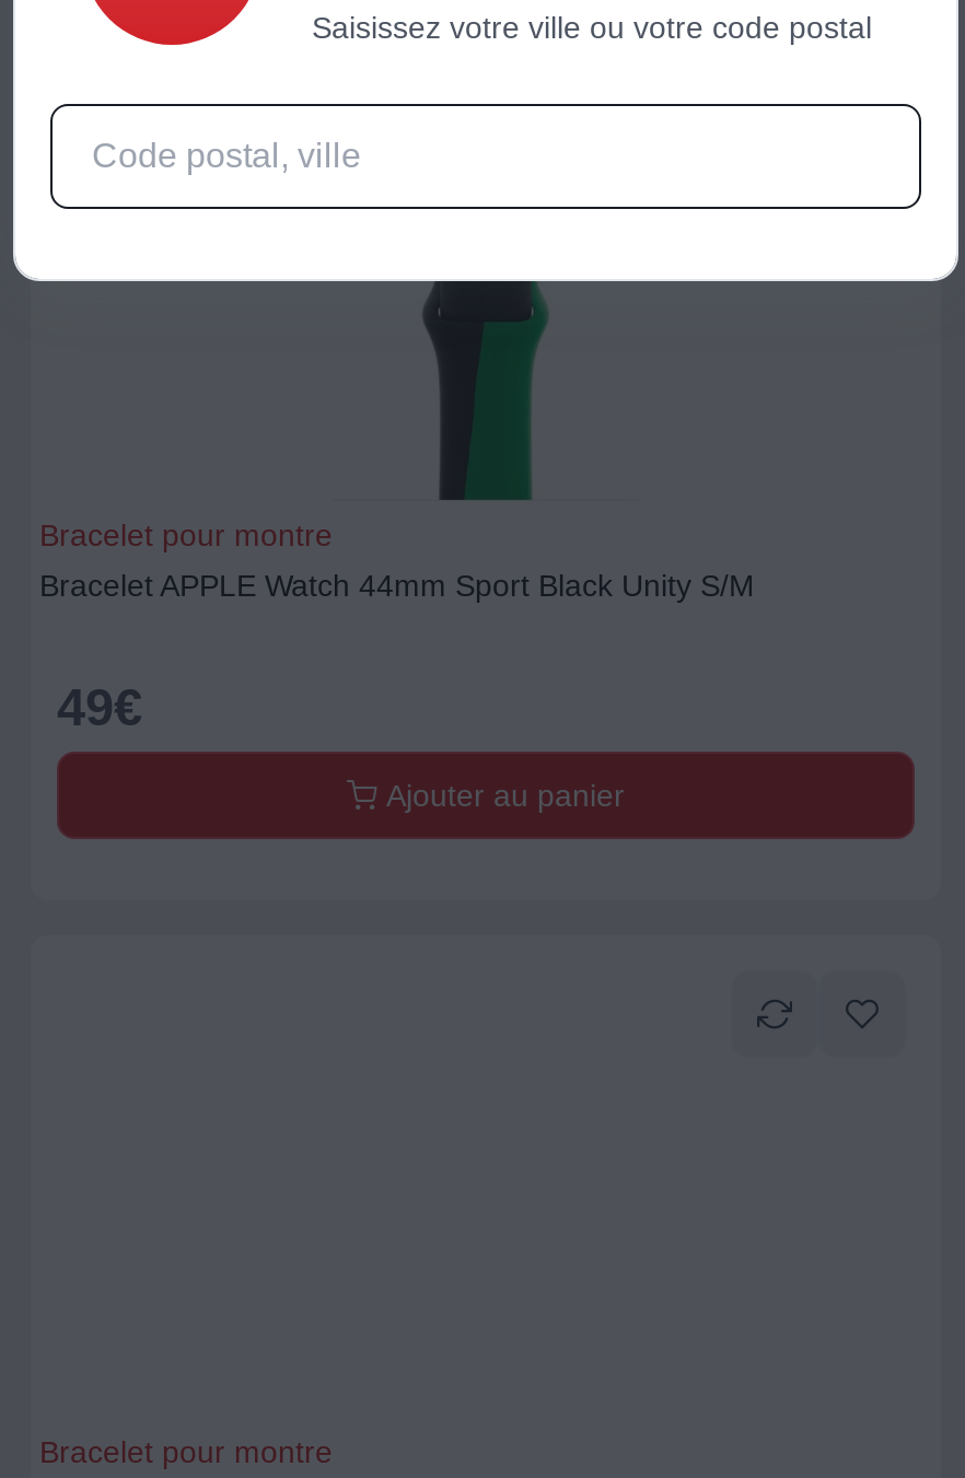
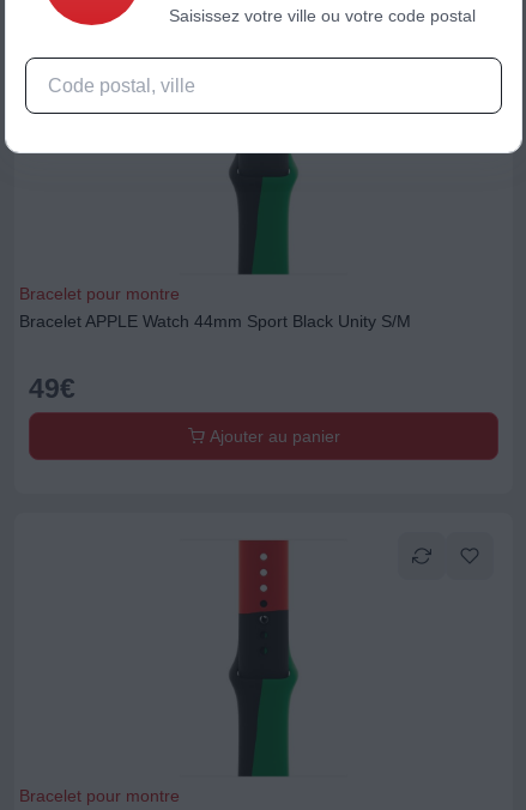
+ [image]
